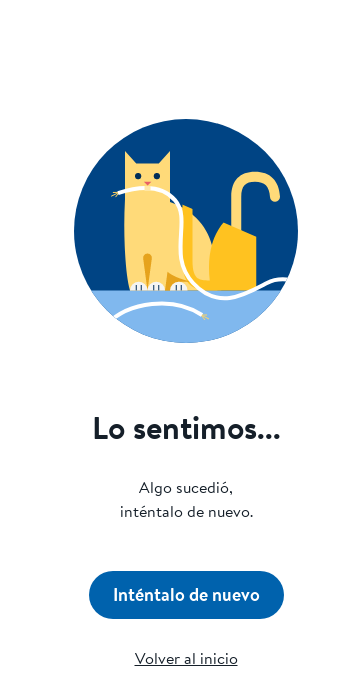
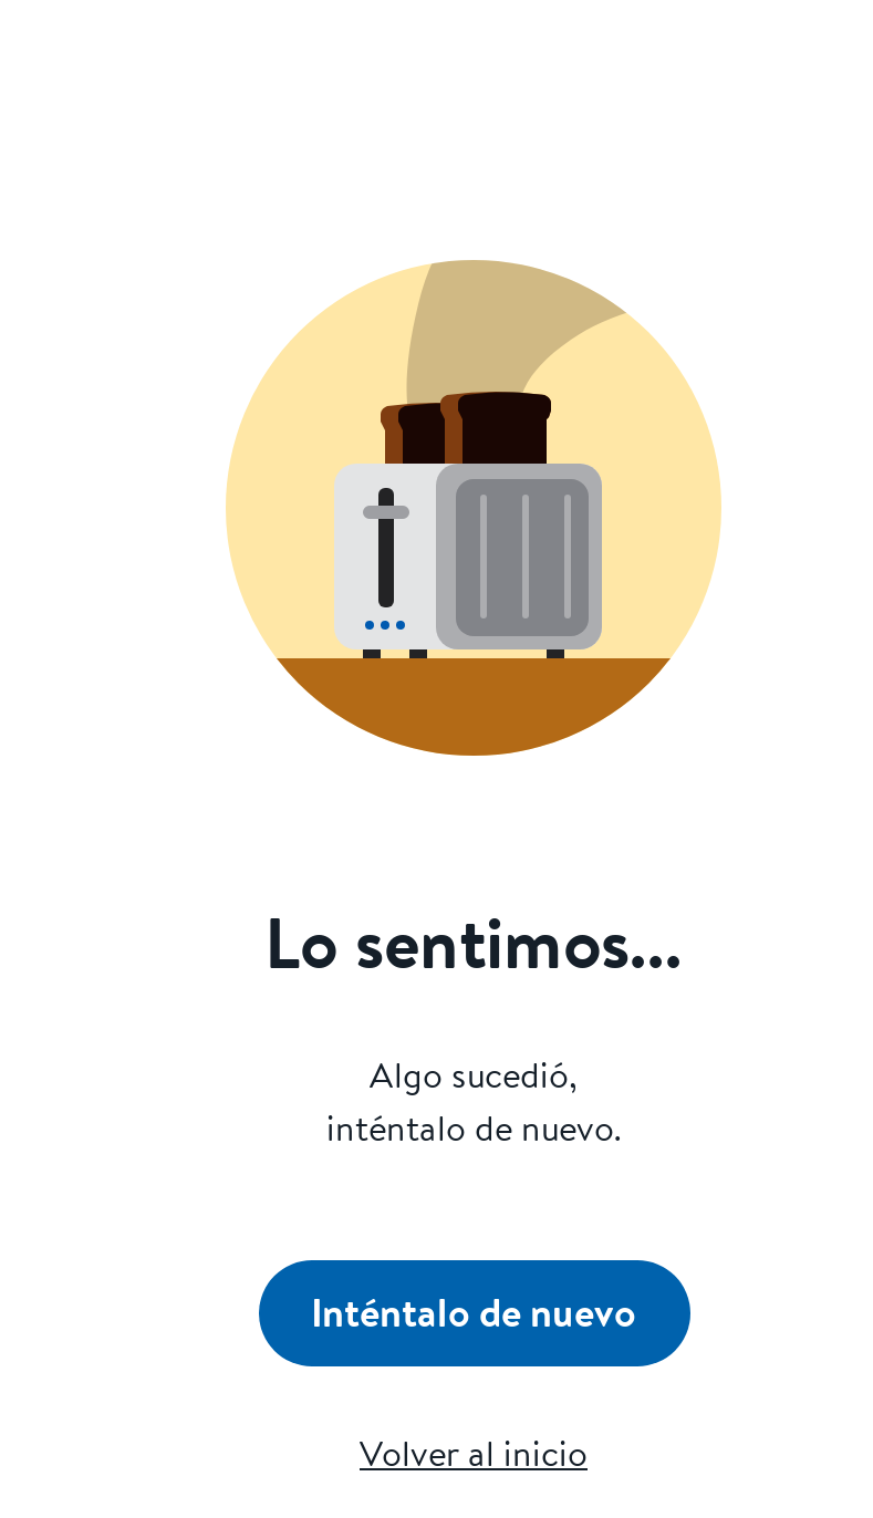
- [image]
+ [image]
